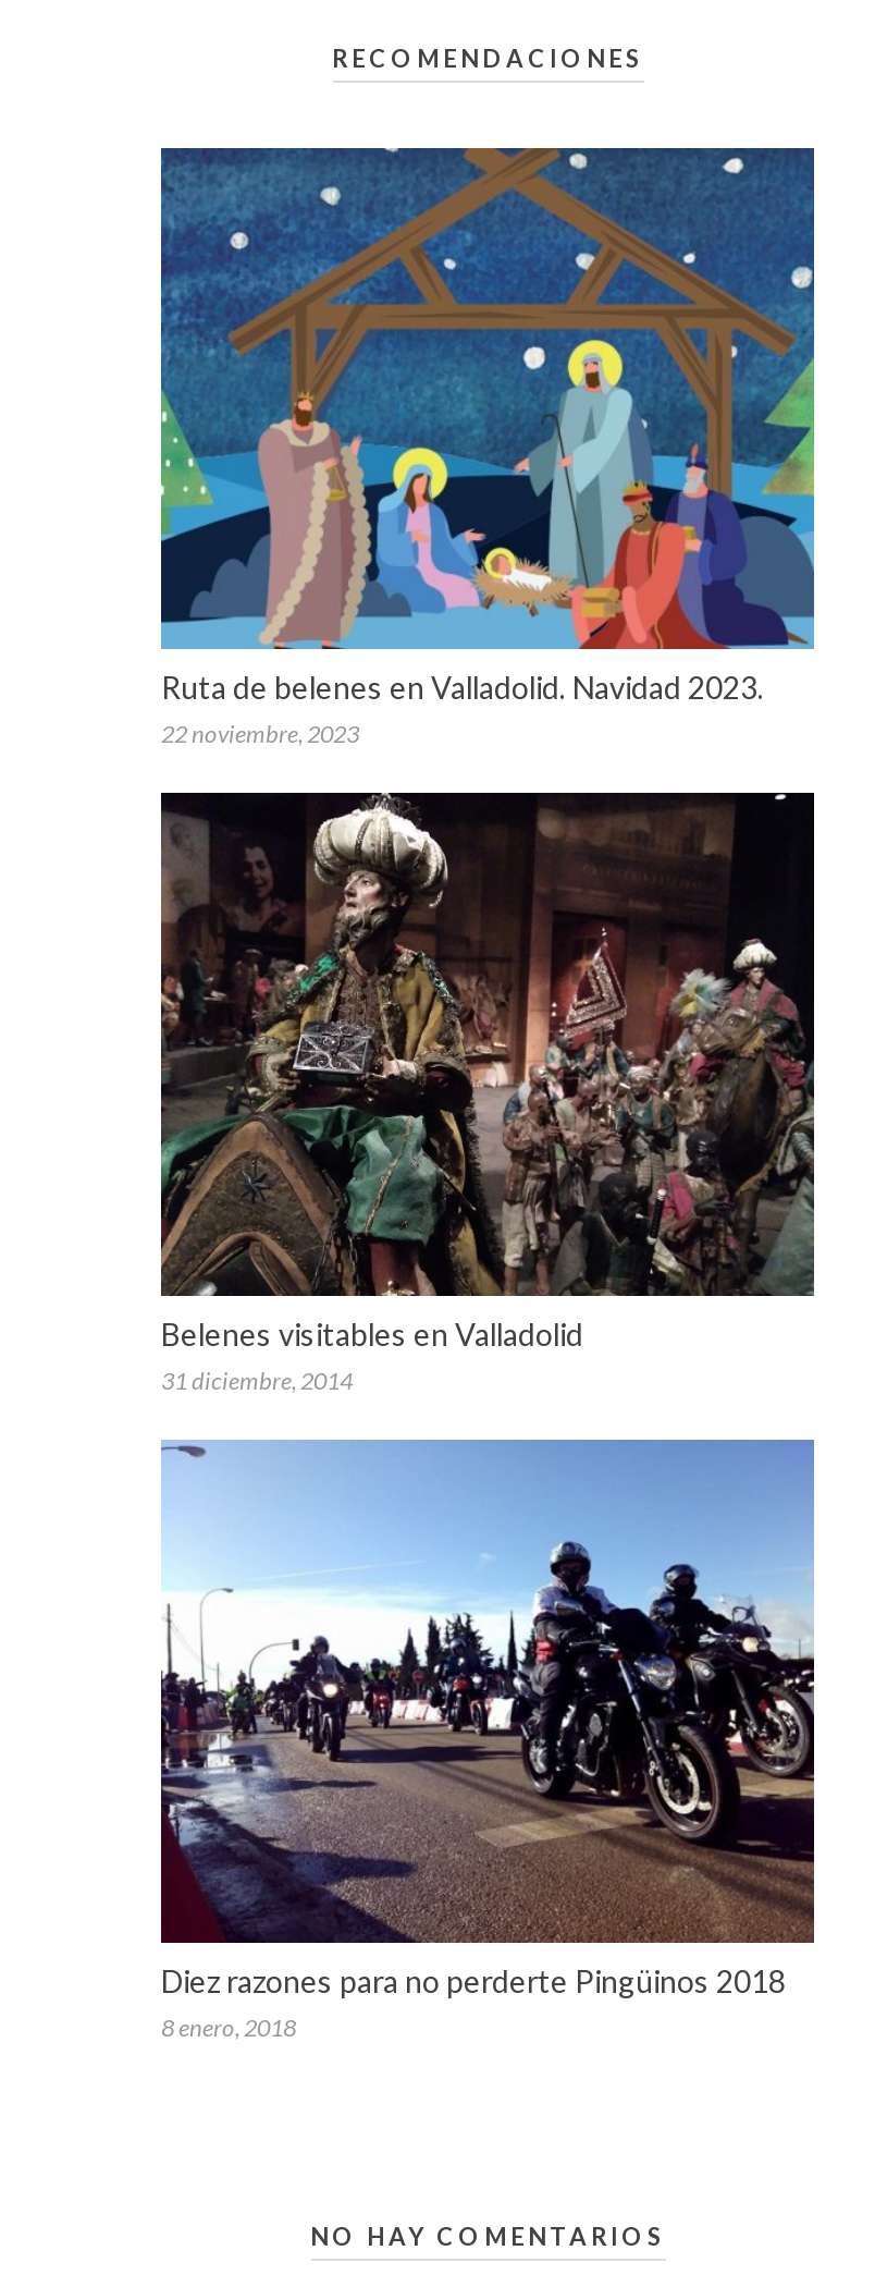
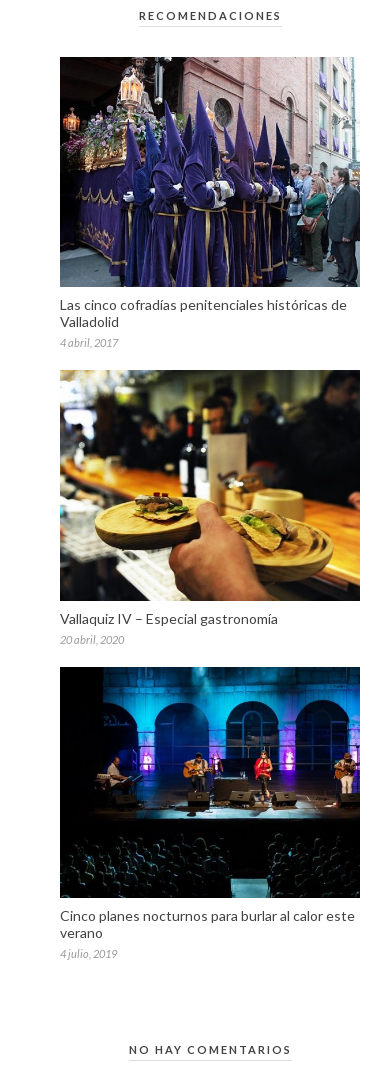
- [image]
+ [image]

- Ruta de belenes en Valladolid. Navidad 2023.
- 22 noviembre, 2023
+ Las cinco cofradías penitenciales históricas de
+ Valladolid
+ 4 abril, 2017

- [image]
- Belenes visitables en Valladolid
- 31 diciembre, 2014
+ [image]
+ Vallaquiz IV – Especial gastronomía
+ 20 abril, 2020

- [image]
- Diez razones para no perderte Pingüinos 2018
- 8 enero, 2018
+ [image]
+ Cinco planes nocturnos para burlar al calor este
+ verano
+ 4 julio, 2019
